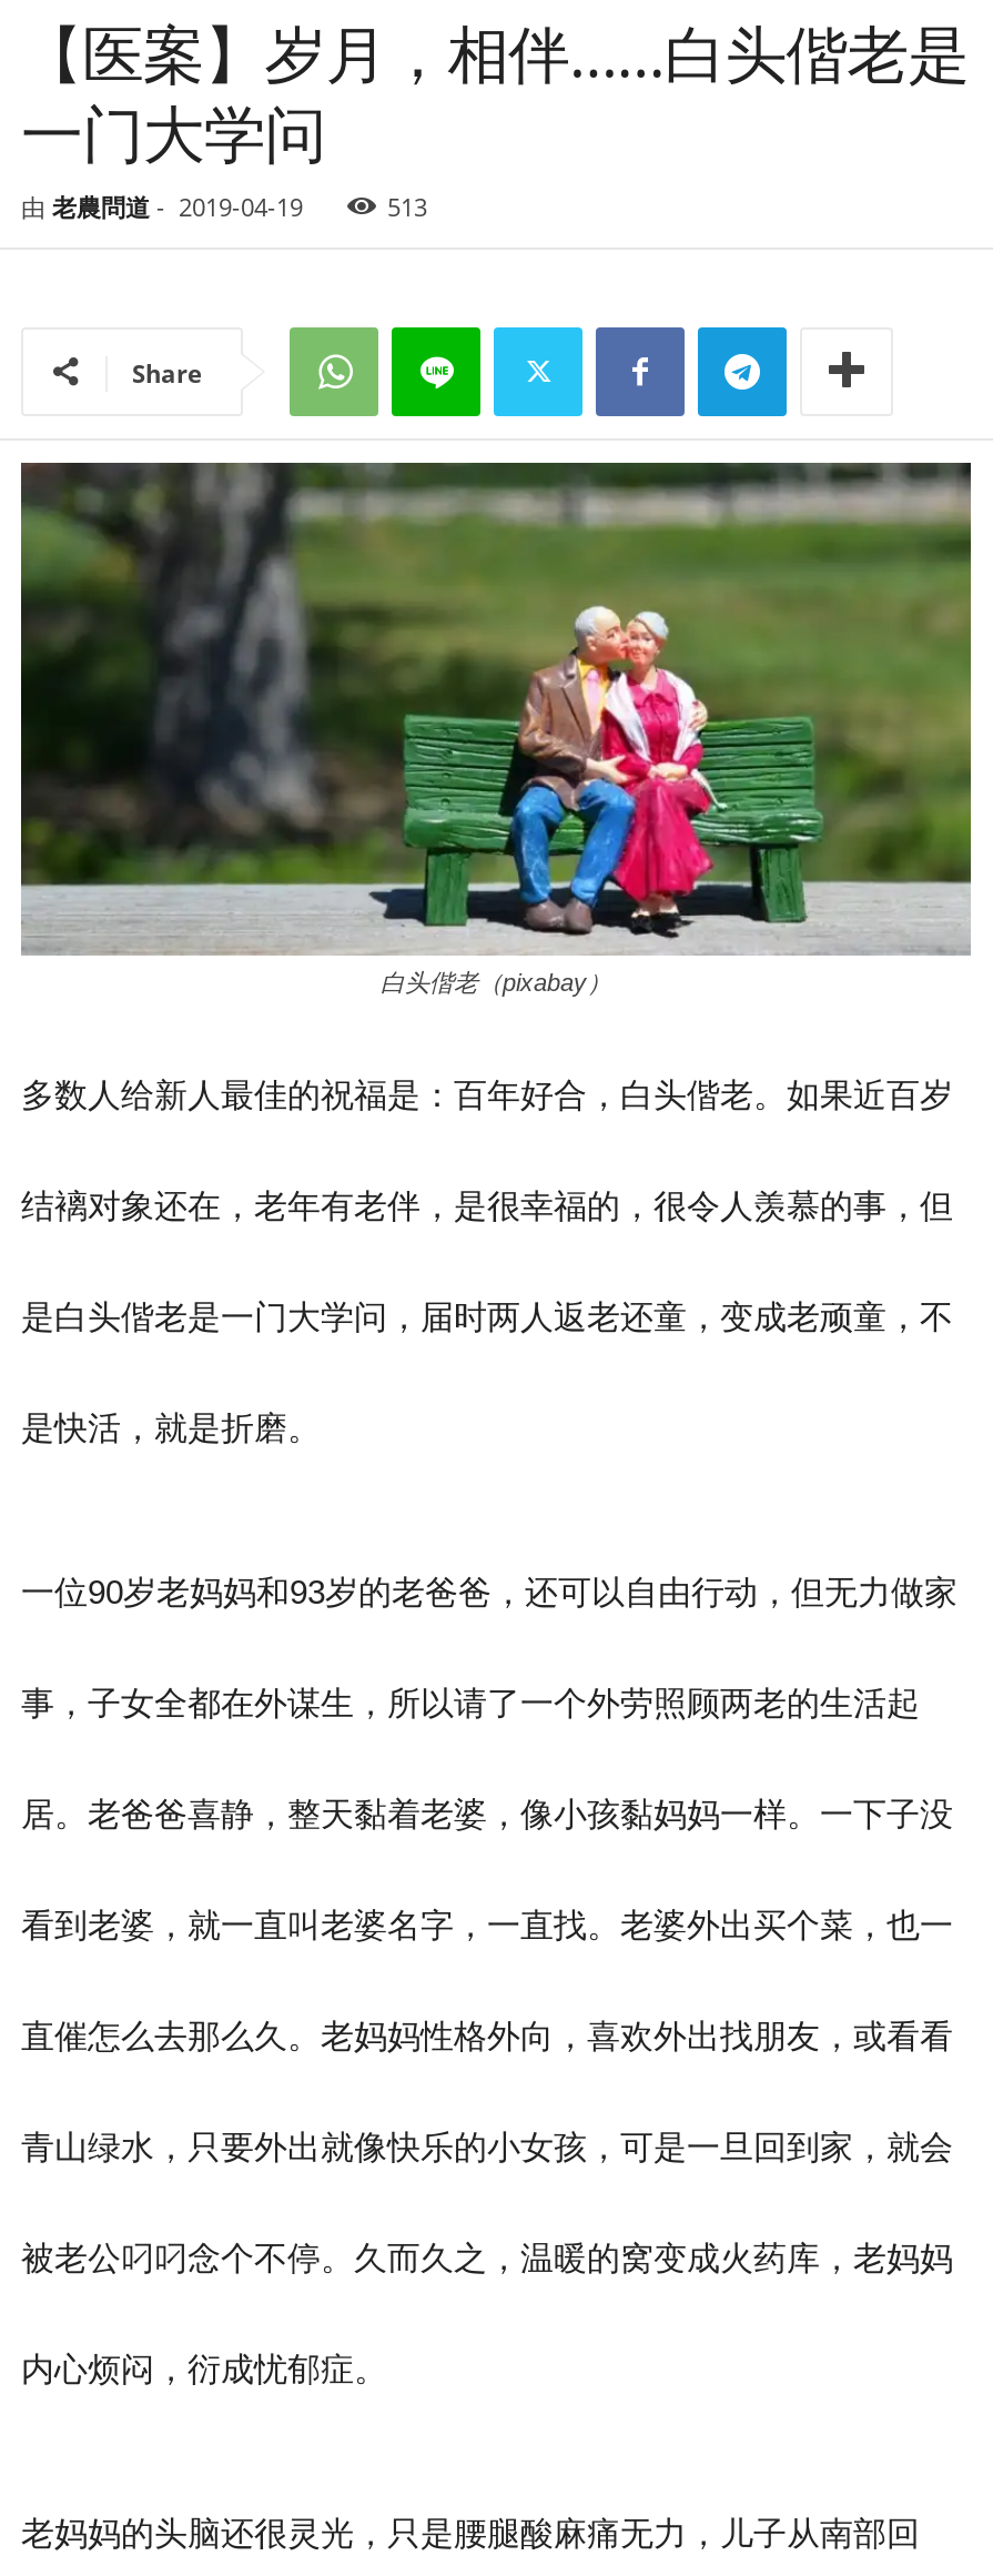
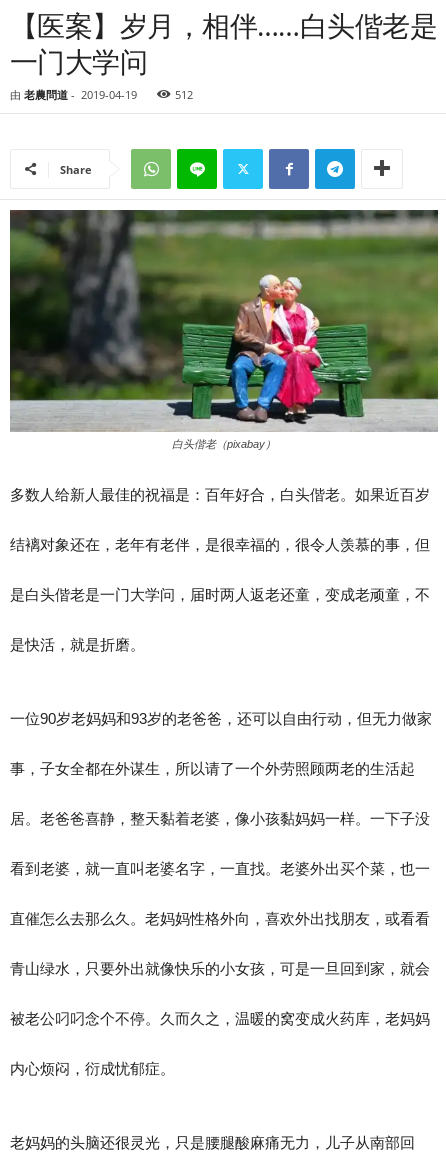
- 513
+ 512
